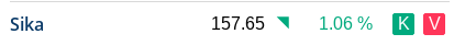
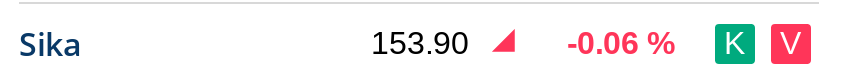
- 157.65
+ 153.90

- 1.06 % K V
+ -0.06 % K V
